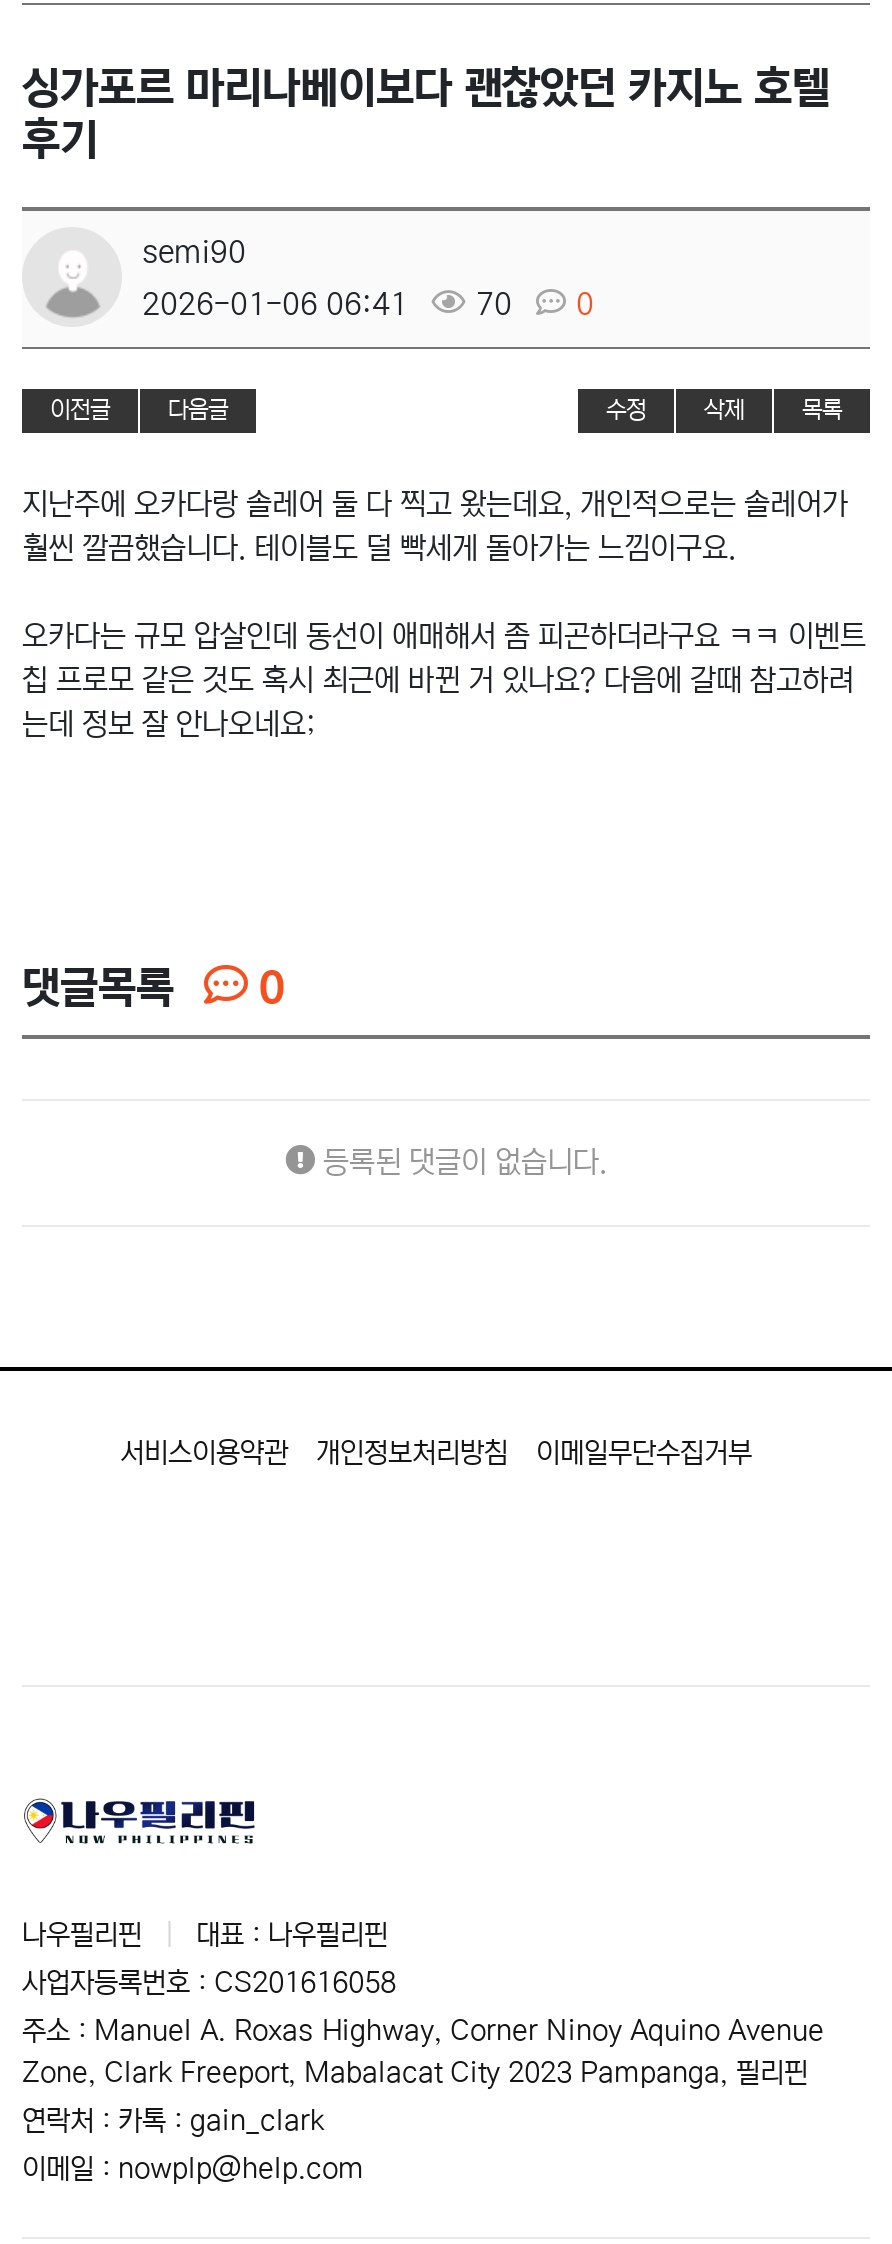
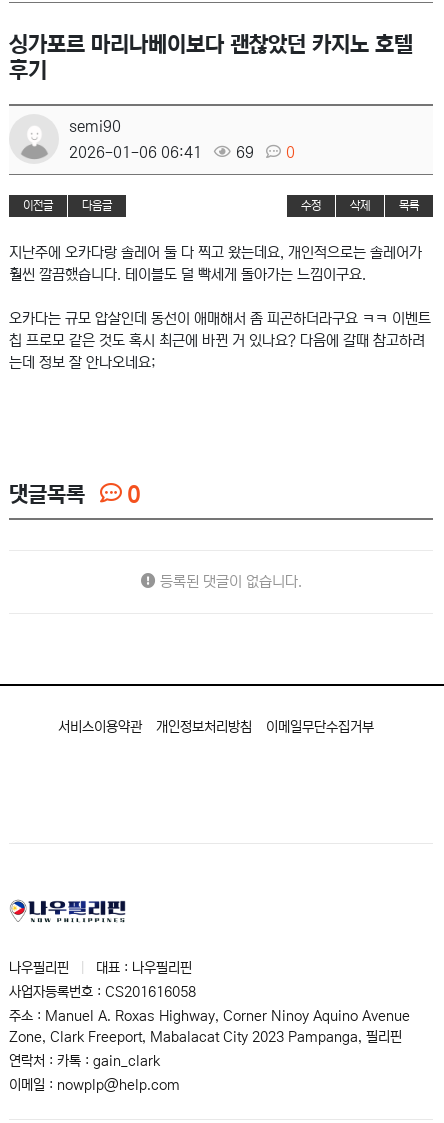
- 2026-01-06 06:41 70 0
+ 2026-01-06 06:41 69 0
